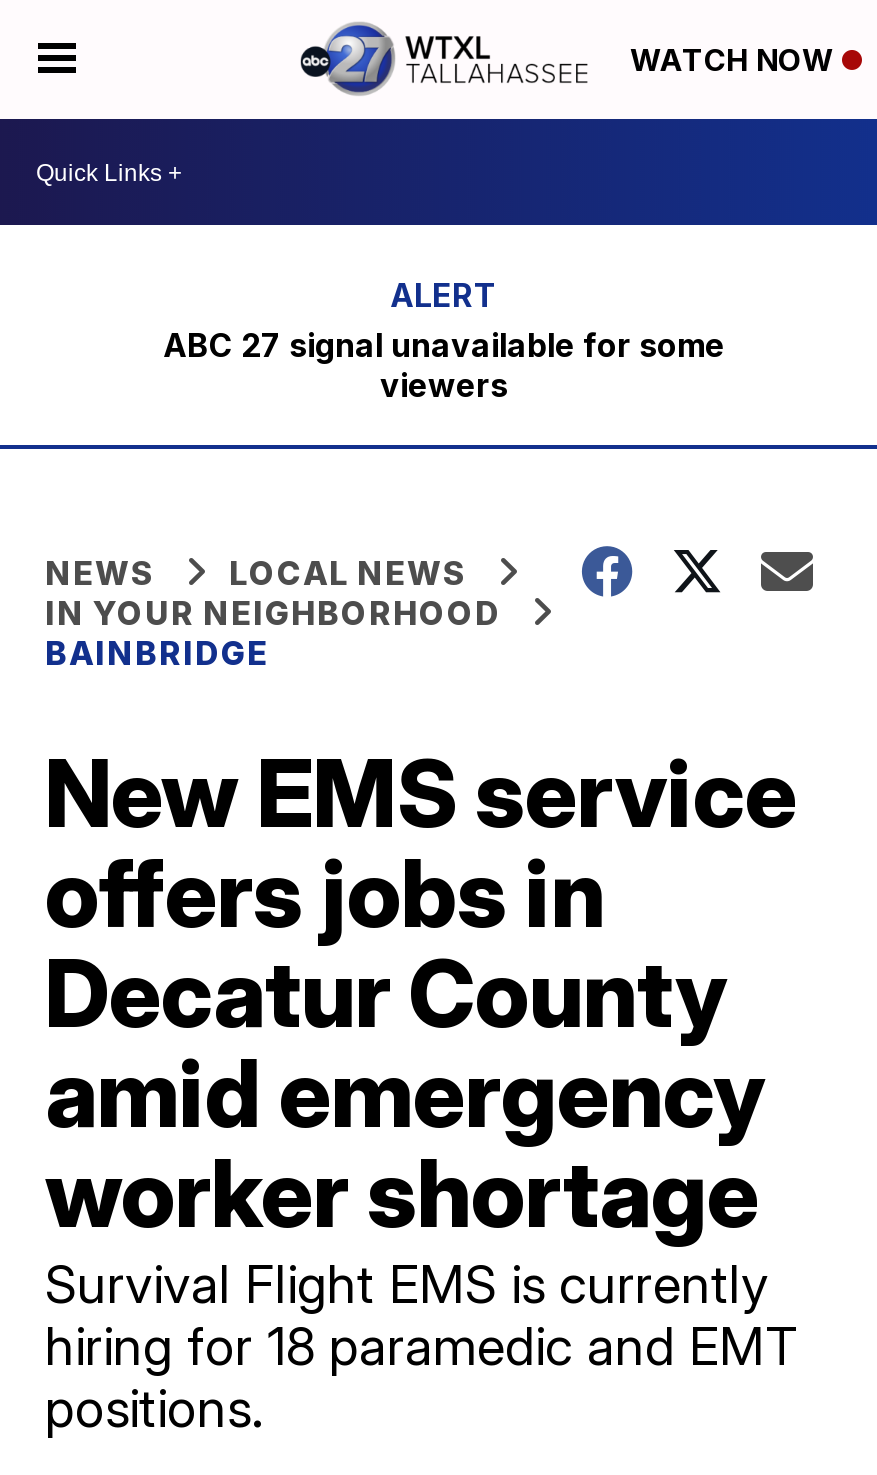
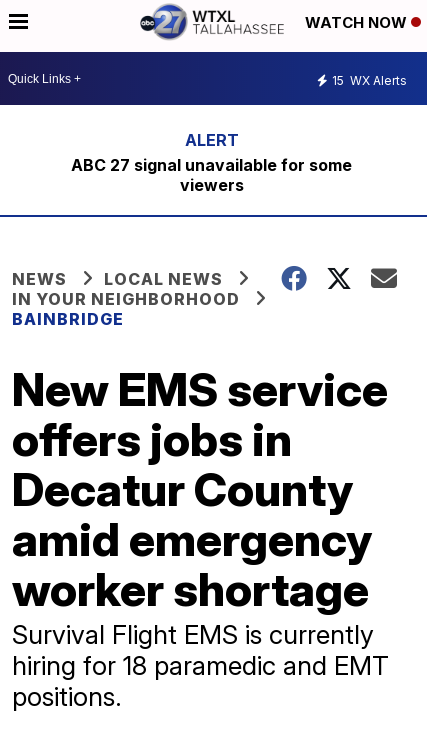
+ 15 WX Alerts
